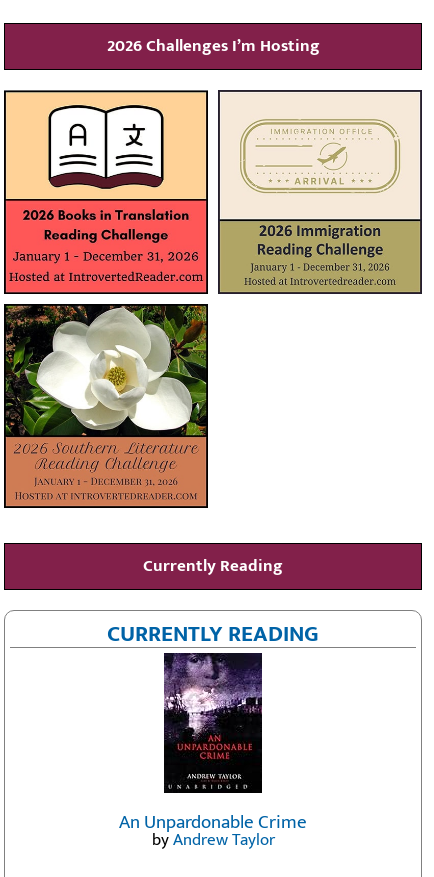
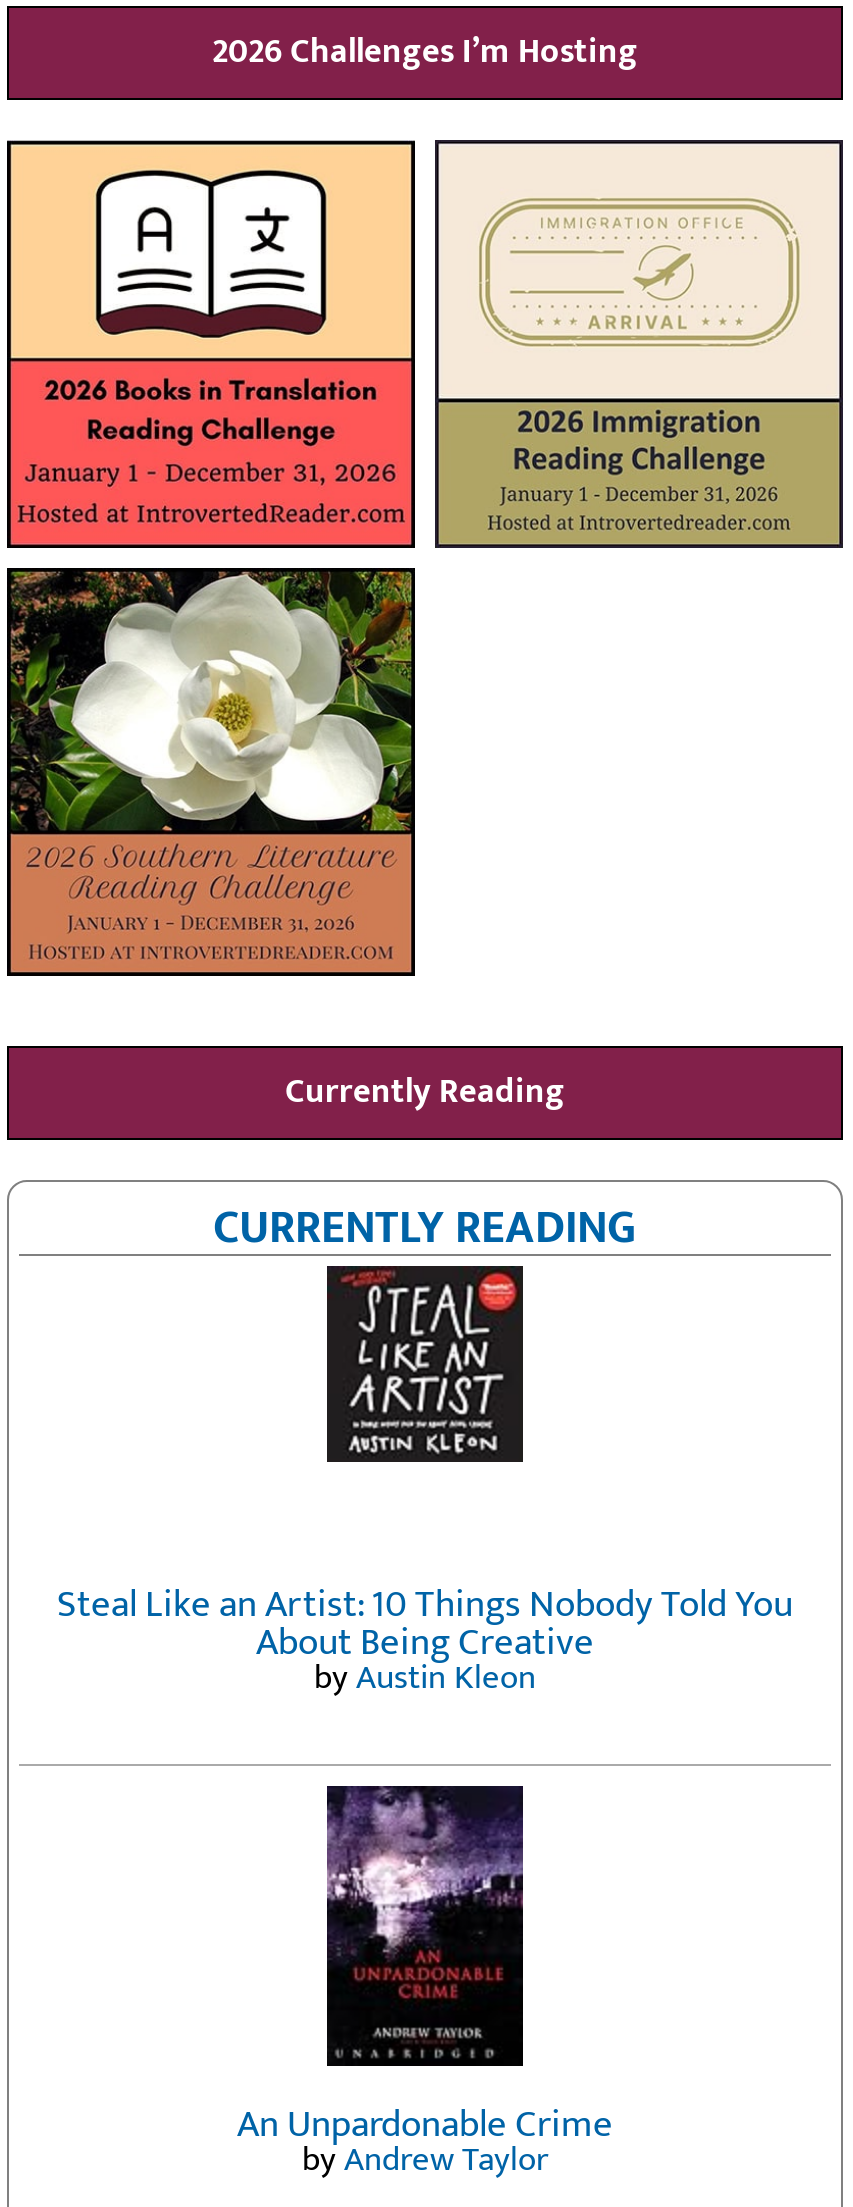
+ [image]
+ Steal Like an Artist: 10 Things Nobody Told You
+ About Being Creative
+ byAustin Kleon
